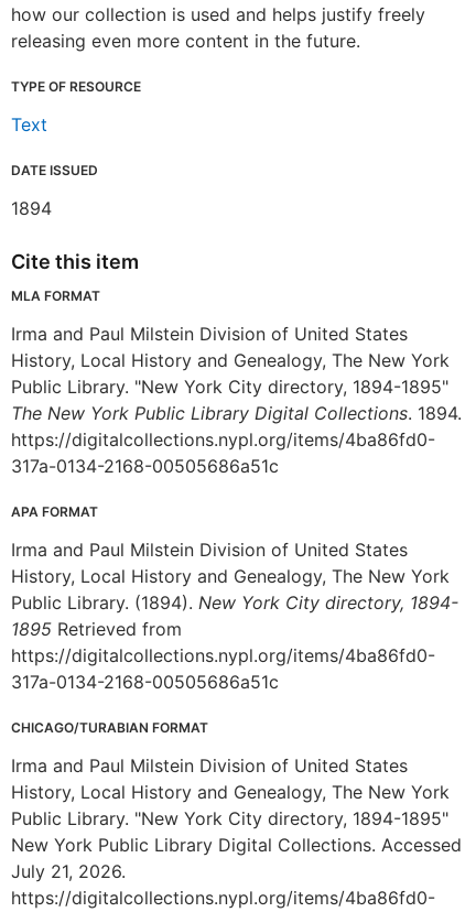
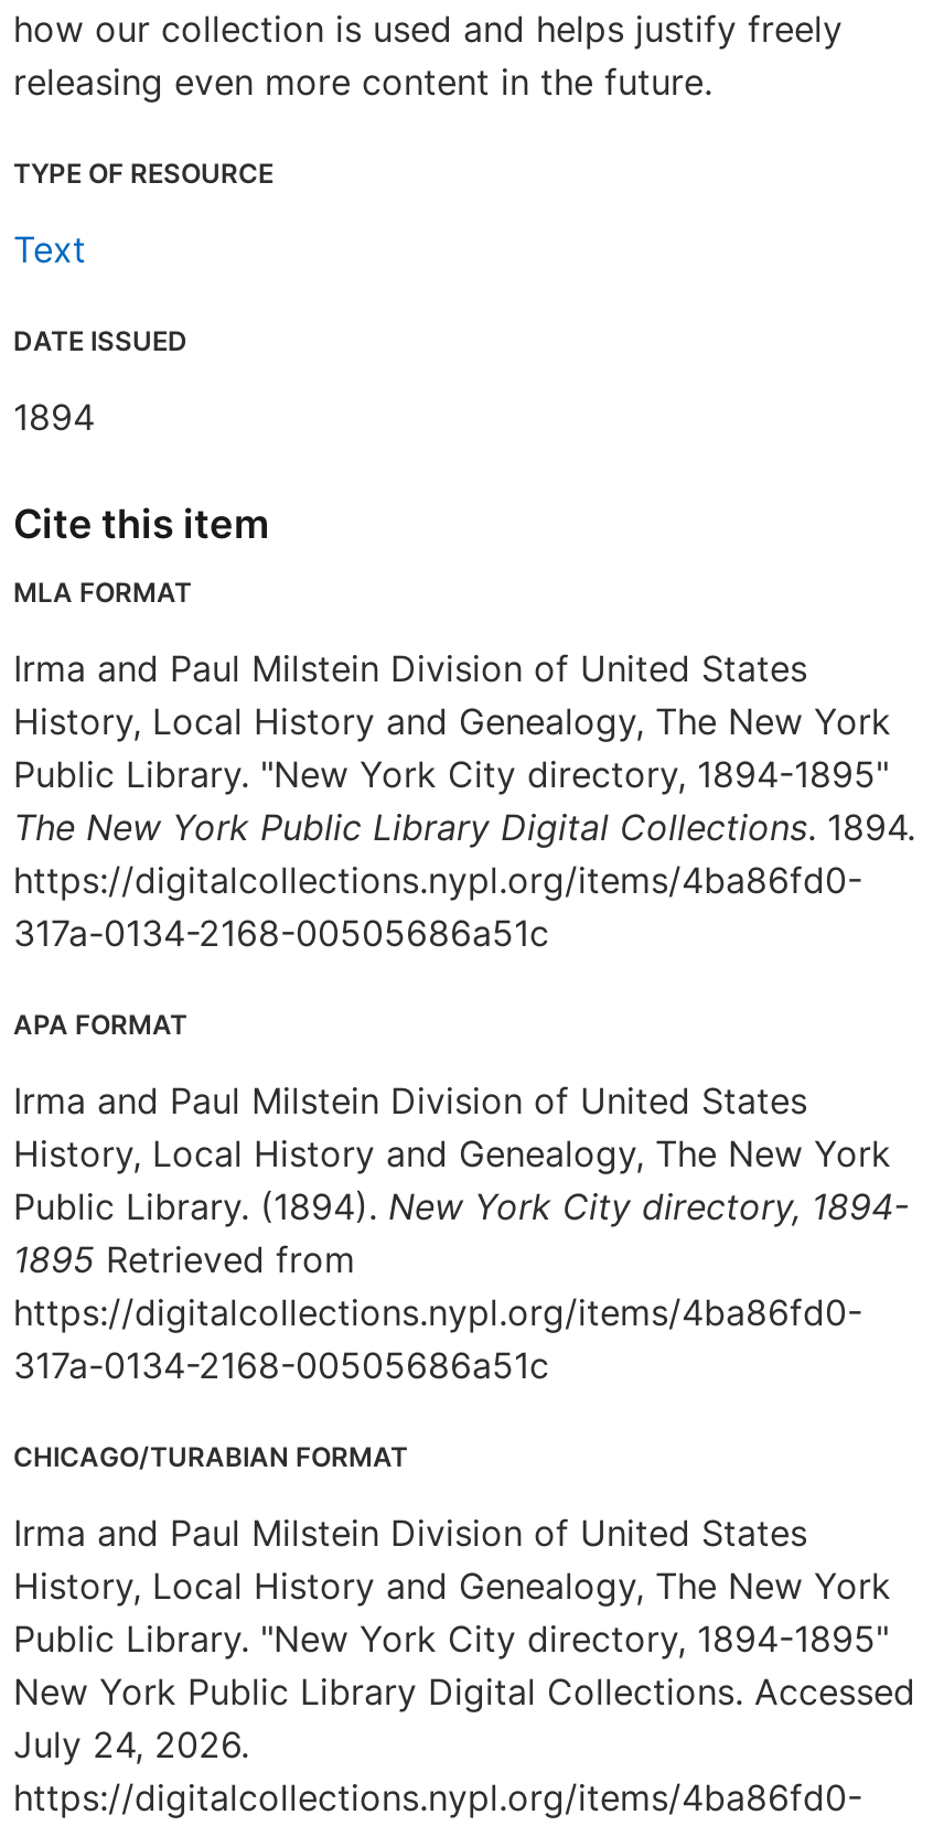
- July 21, 2026.
+ July 24, 2026.
